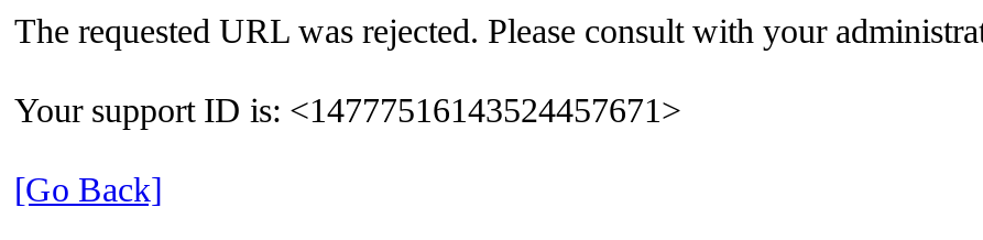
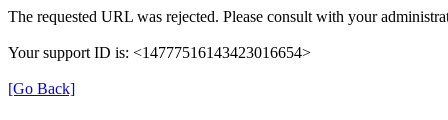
- Your support ID is: <14777516143524457671>
+ Your support ID is: <14777516143423016654>
